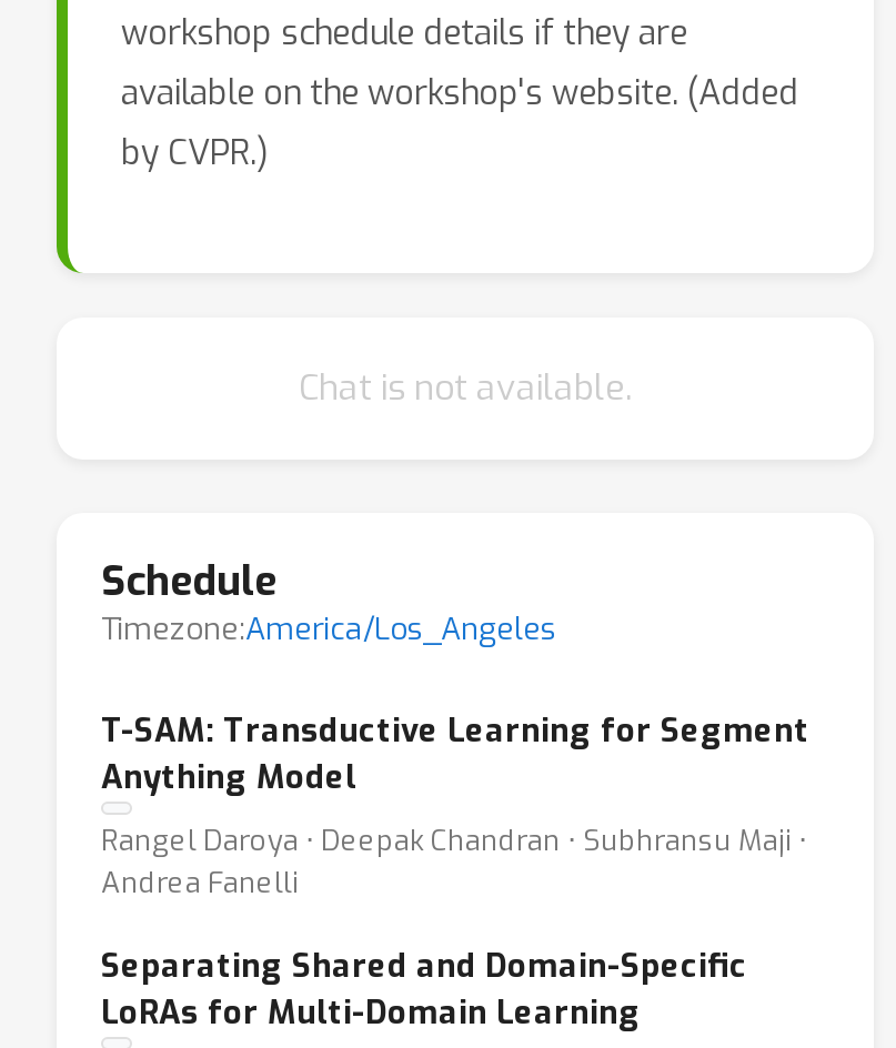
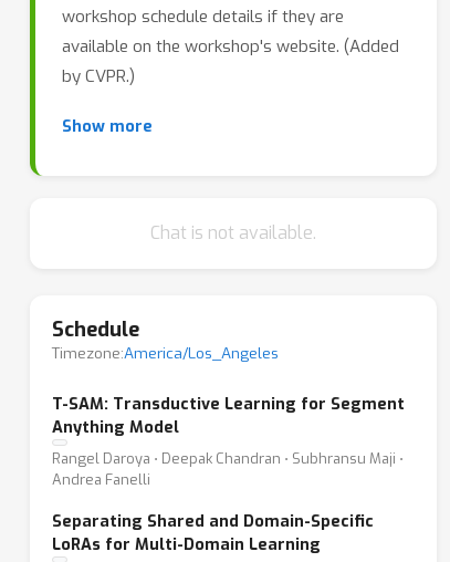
+ Show more
